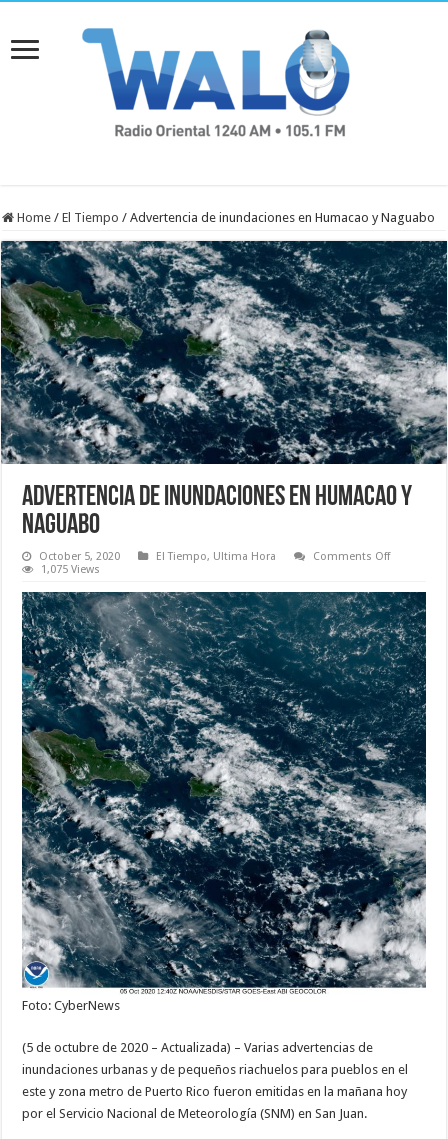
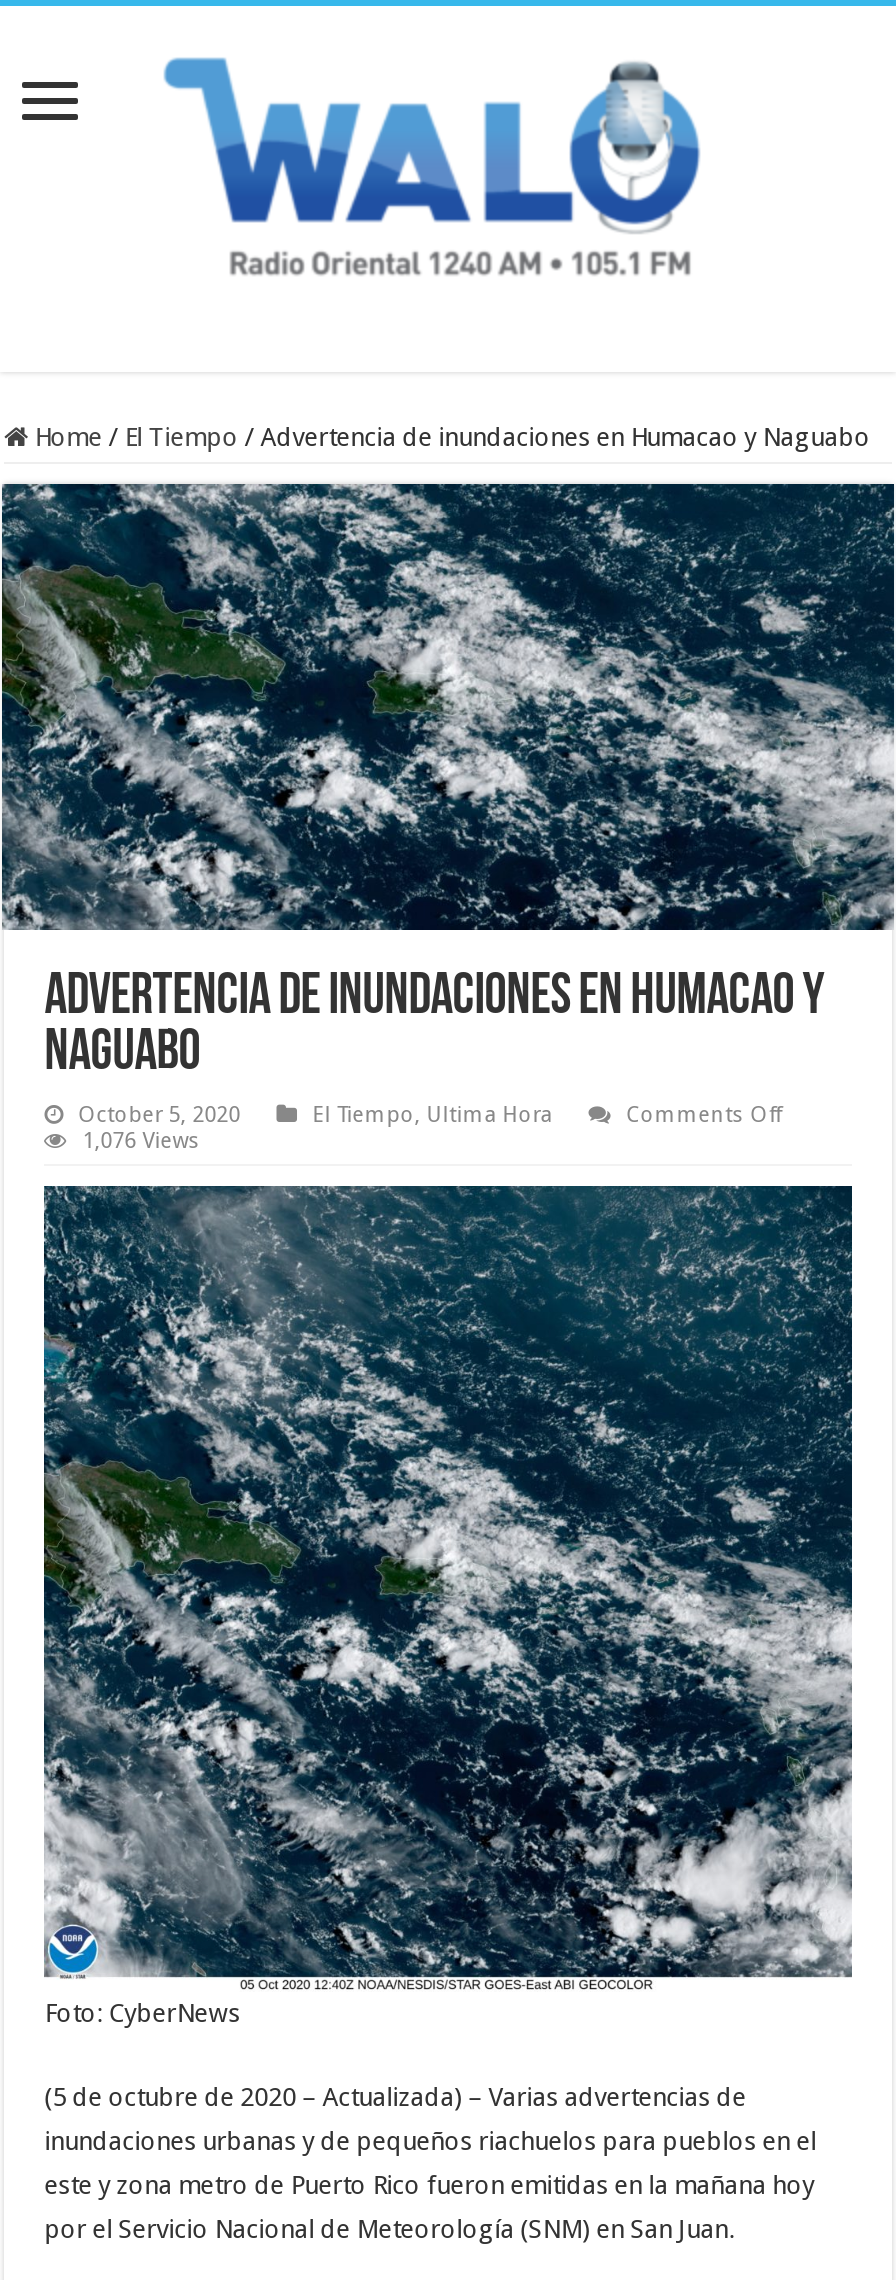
- 1,075 Views
+ 1,076 Views
